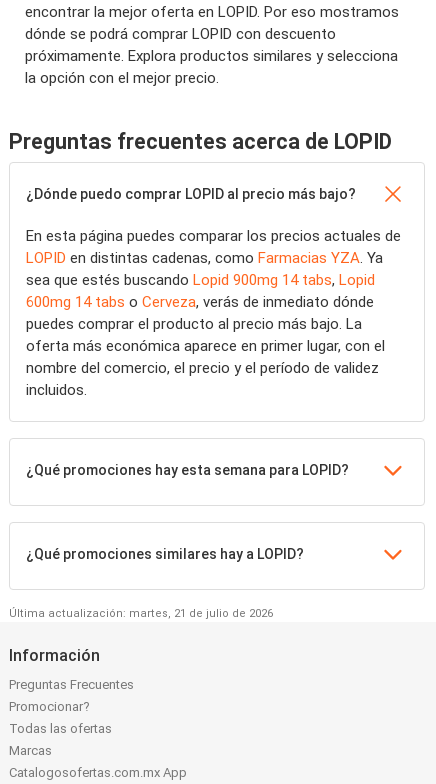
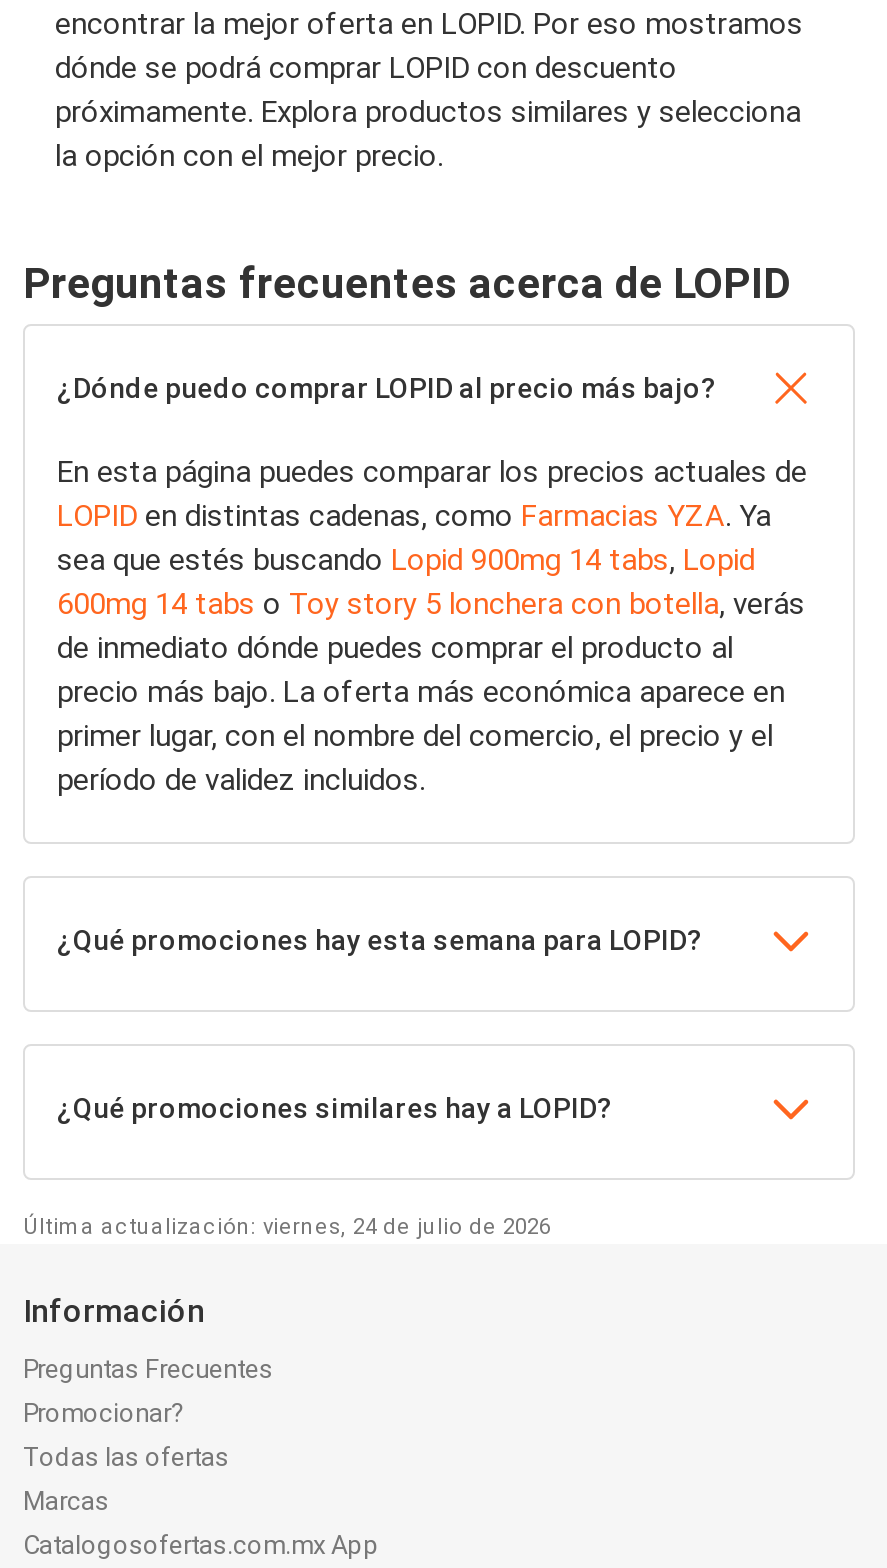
- 600mg 14 tabs o Cerveza, verás de inmediato dónde
- puedes comprar el producto al precio más bajo. La
- oferta más económica aparece en primer lugar, con el
- nombre del comercio, el precio y el período de validez
- incluidos.
+ 600mg 14 tabs o Toy story 5 lonchera con botella, verás
+ de inmediato dónde puedes comprar el producto al
+ precio más bajo. La oferta más económica aparece en
+ primer lugar, con el nombre del comercio, el precio y el
+ período de validez incluidos.

- Última actualización: martes, 21 de julio de 2026
+ Última actualización: viernes, 24 de julio de 2026
